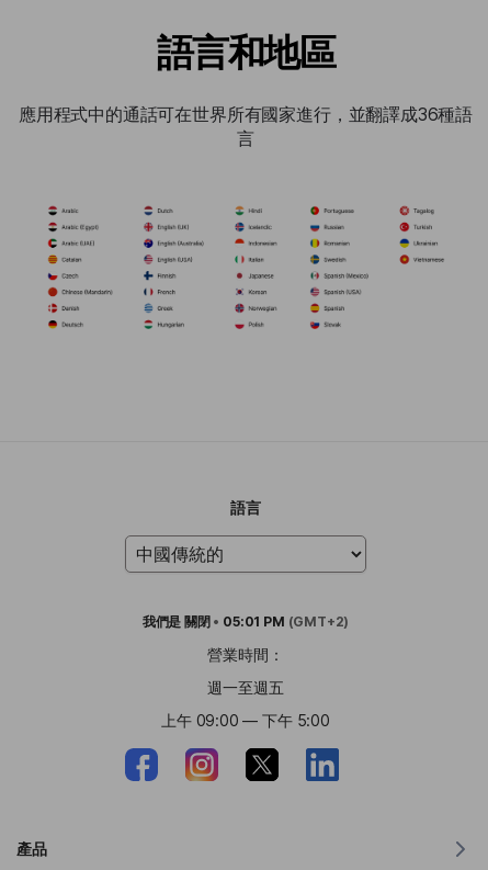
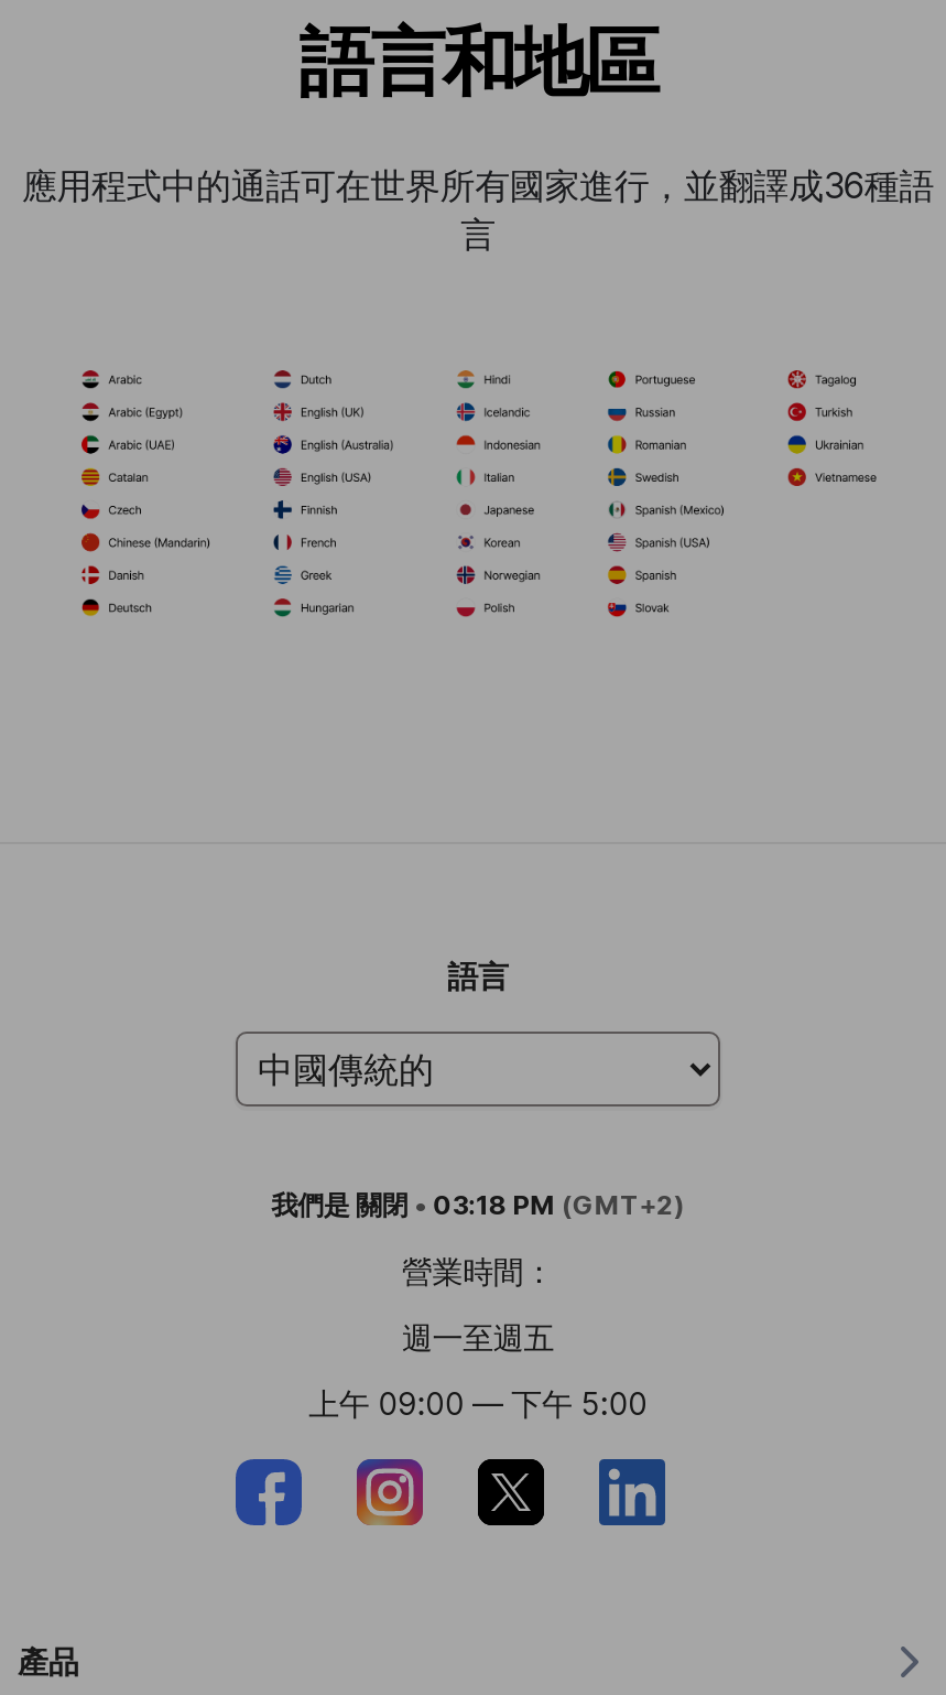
- 我們是關閉 • 05:01 PM (GMT+2)
+ 我們是關閉 • 03:18 PM (GMT+2)
